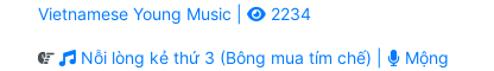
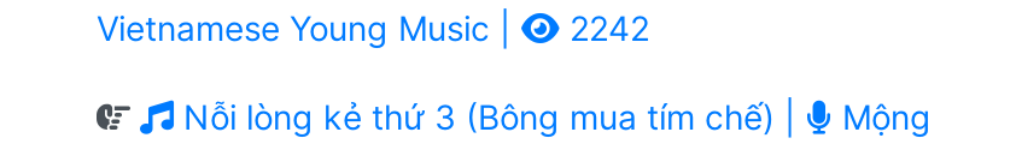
- 2234
+ 2242
